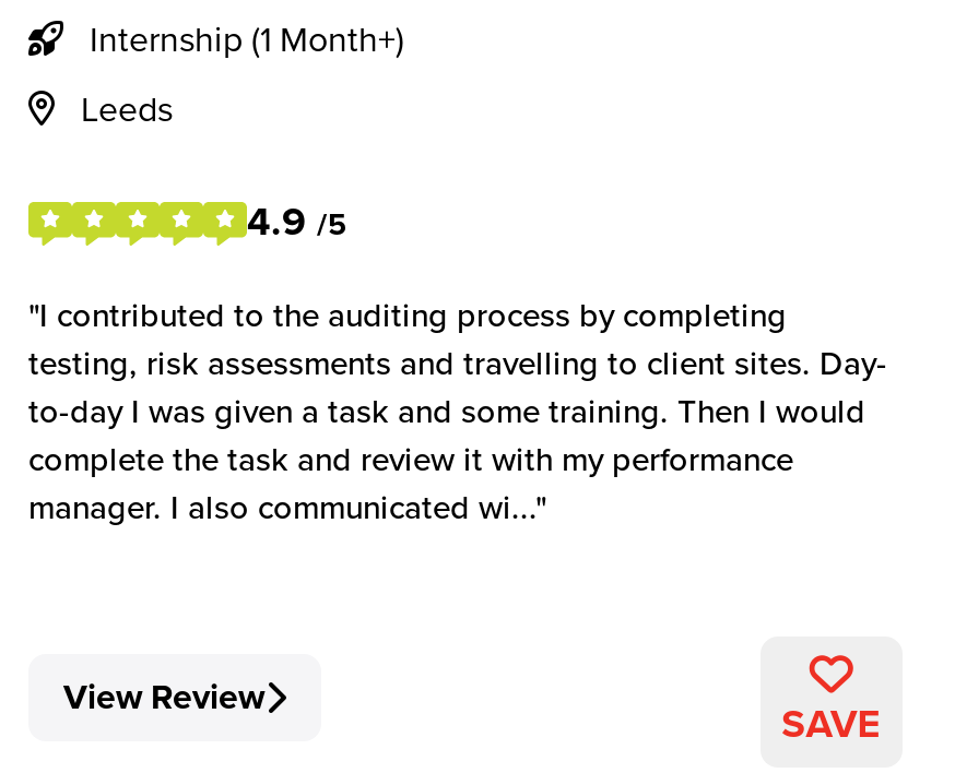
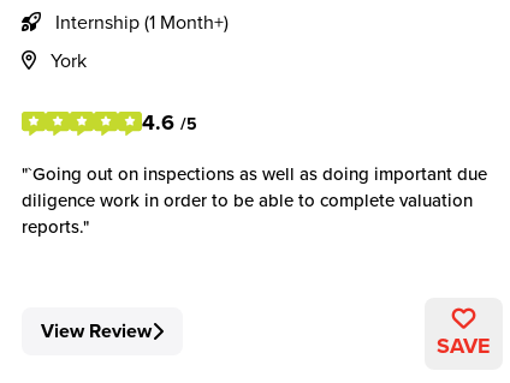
- Leeds
+ York

- 4.9 /5
+ 4.6 /5

- I contributed to the auditing process by completing
- testing, risk assessments and travelling to client sites. Day-
- to-day I was given a task and some training. Then I would
- complete the task and review it with my performance
- manager. I also communicated wi...
+ `Going out on inspections as well as doing important due
+ diligence work in order to be able to complete valuation
+ reports.
